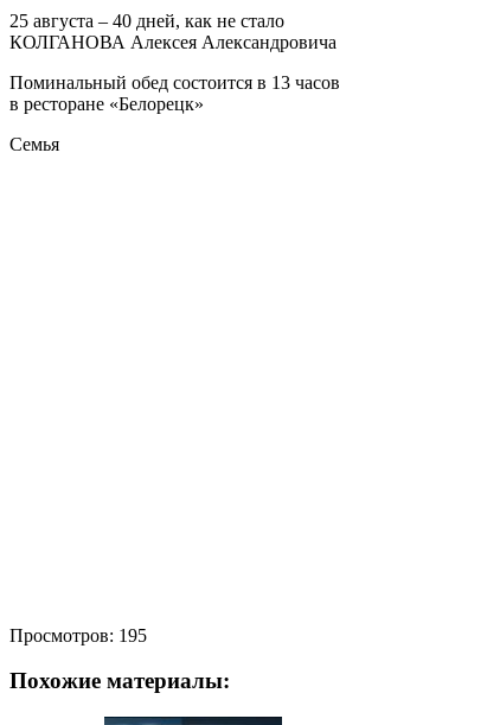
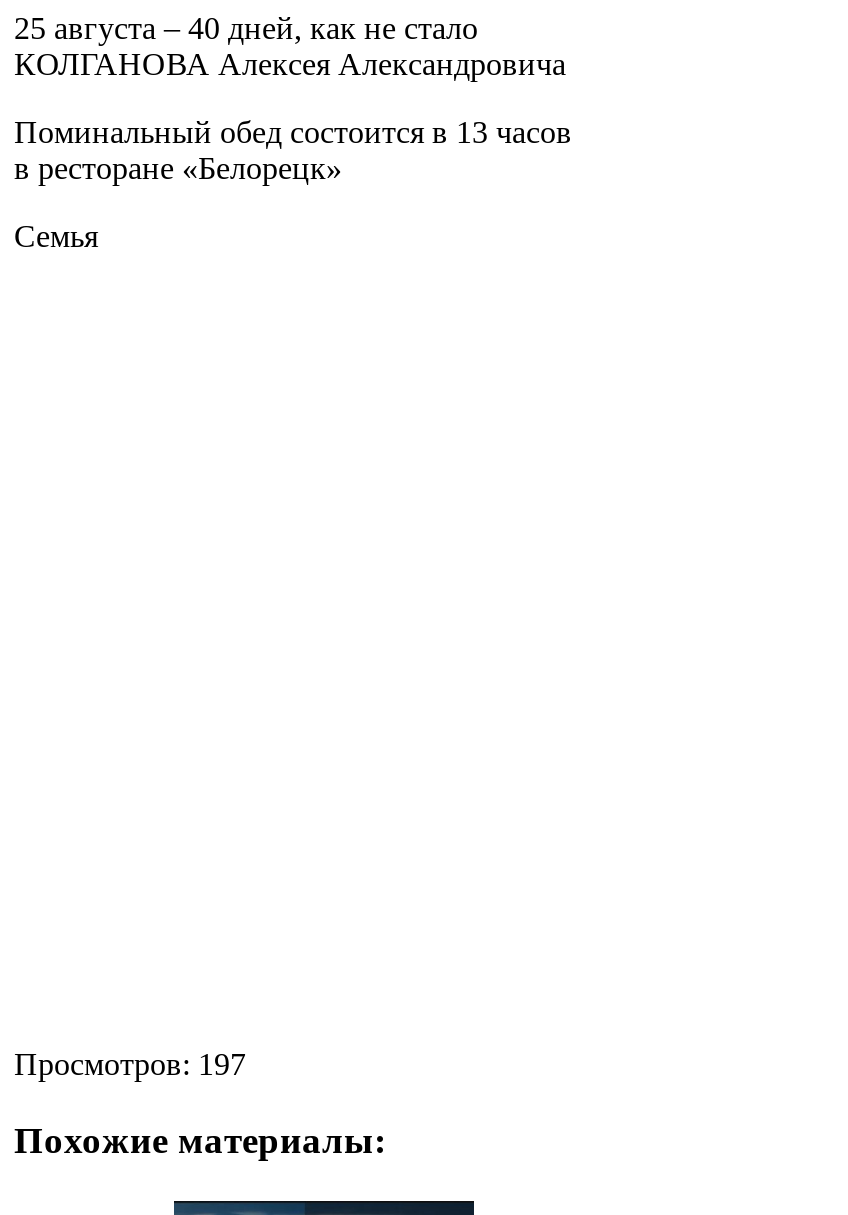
- Просмотров: 195
+ Просмотров: 197
